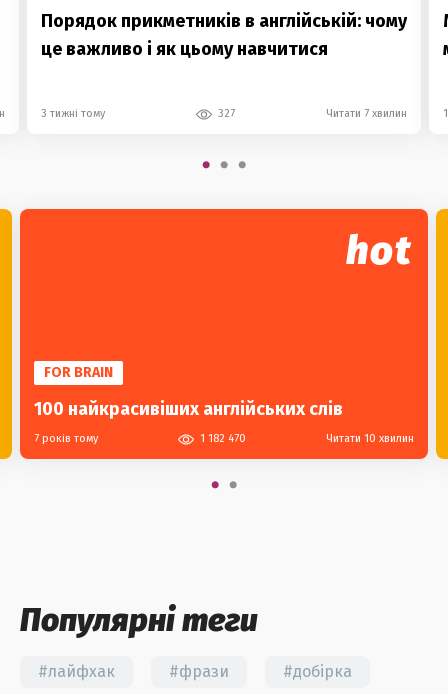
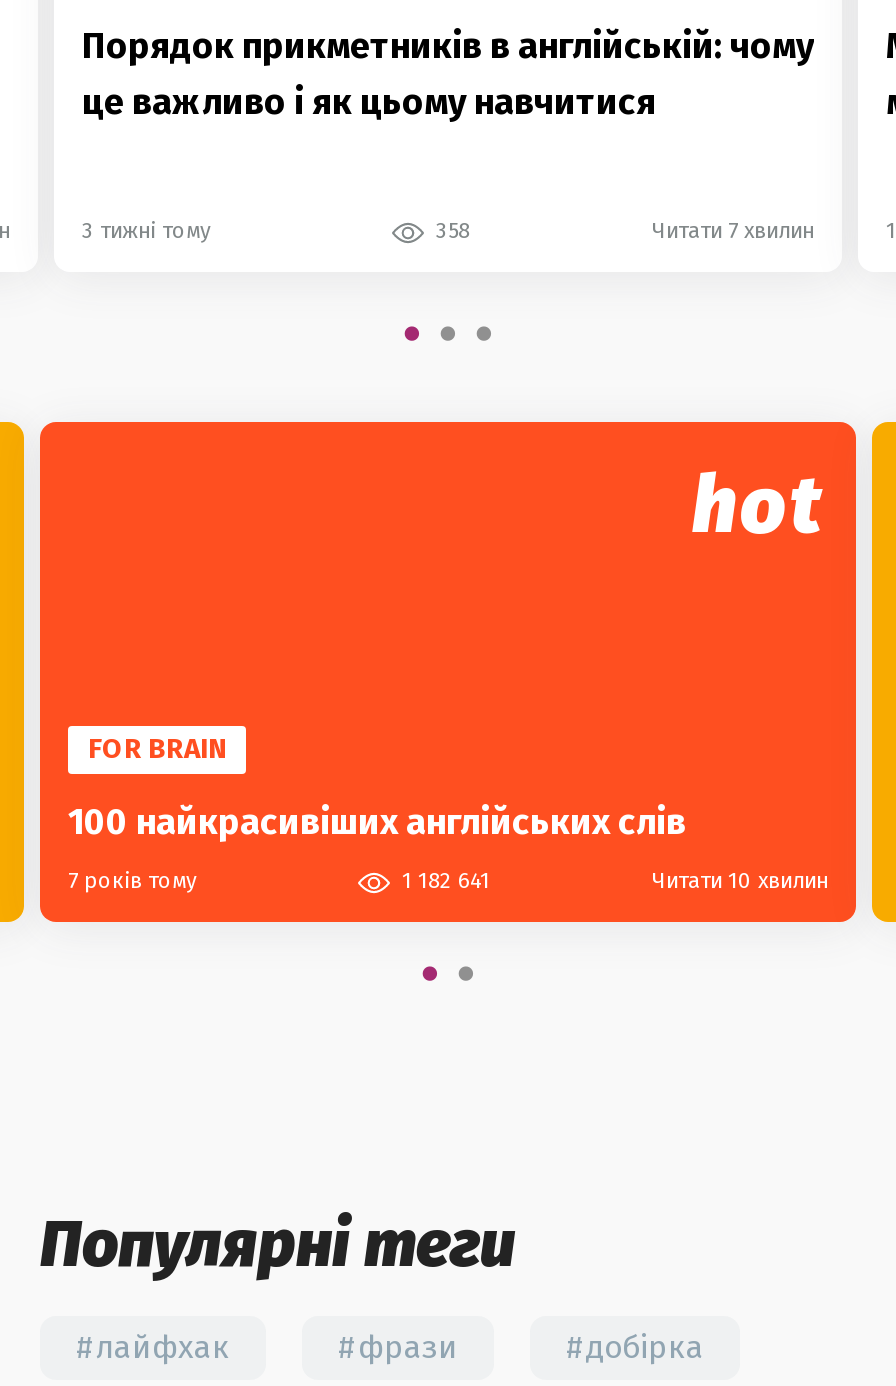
- 327
+ 358

- 1 182 470
+ 1 182 641
